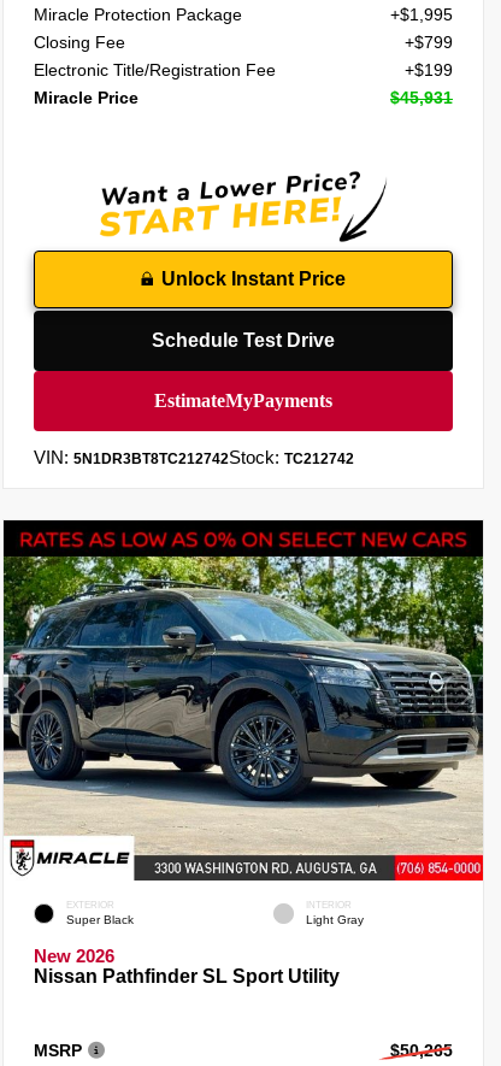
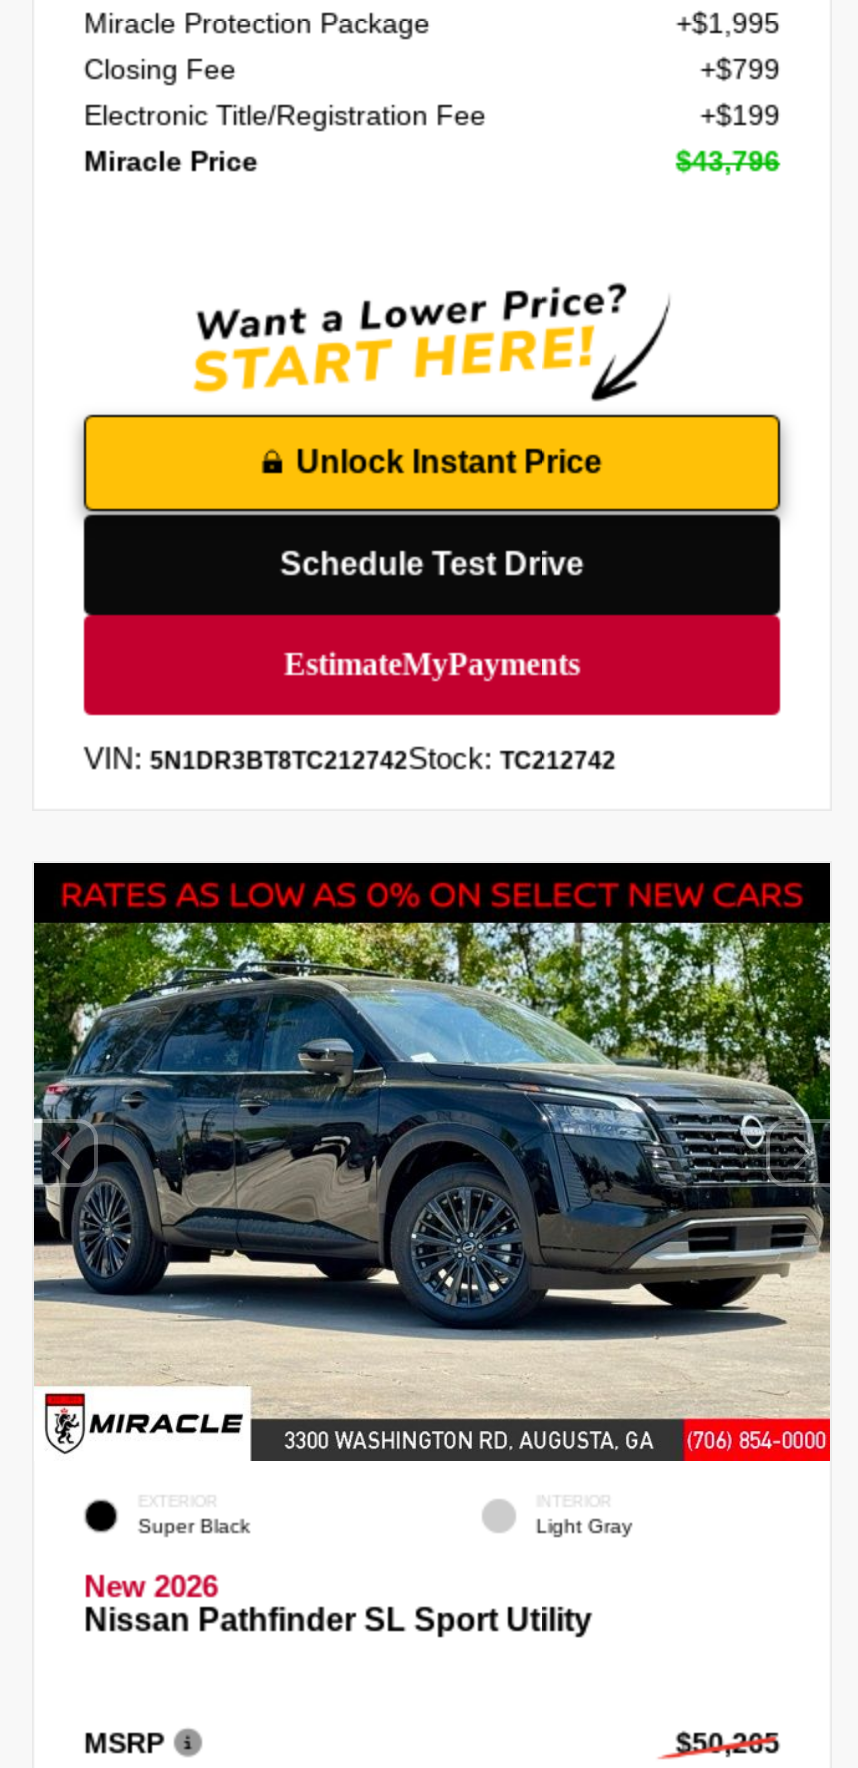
- $45,931
+ $43,796
